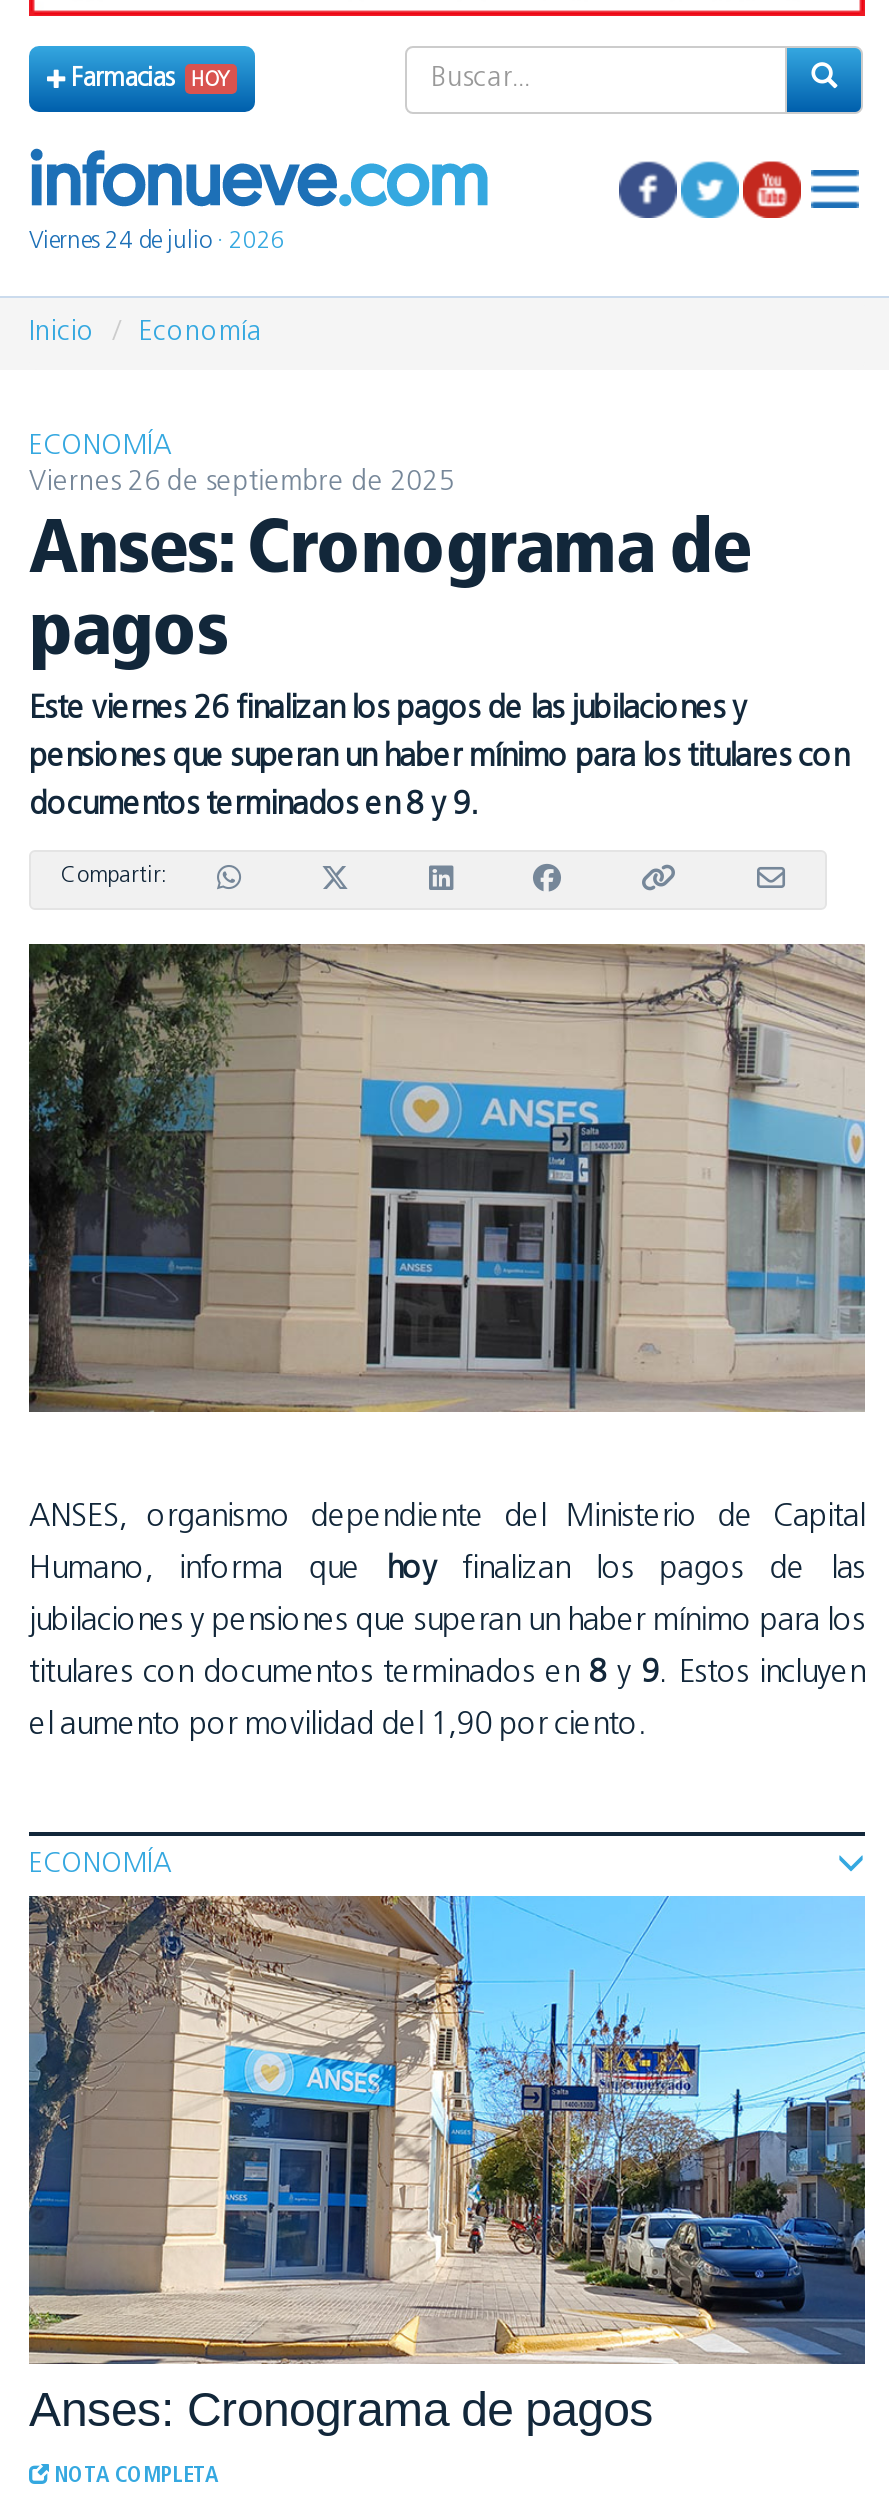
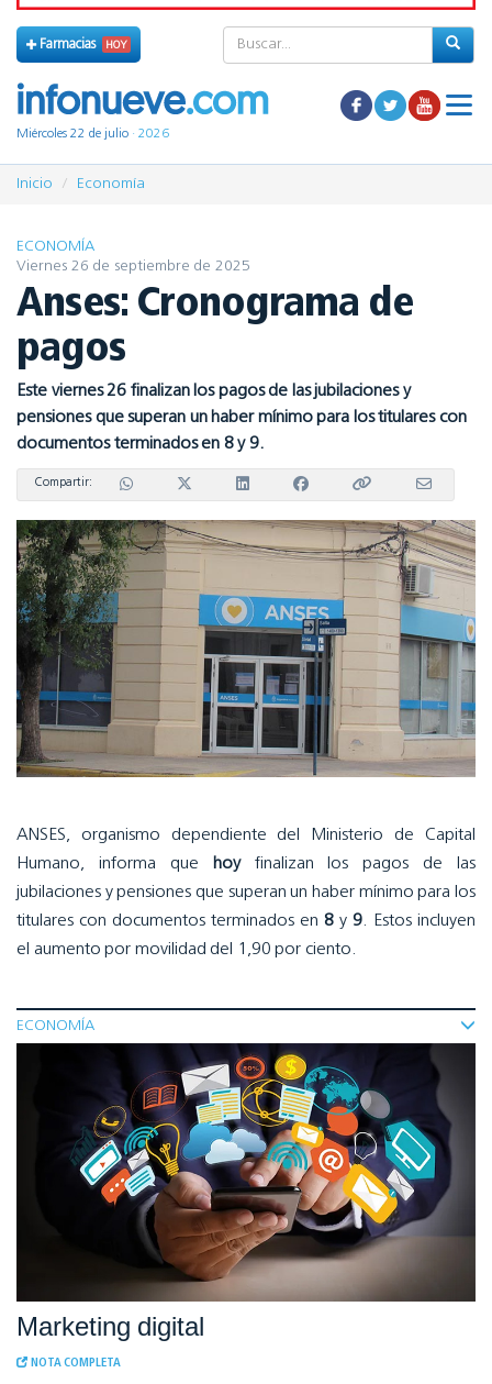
- Viernes 24 de julio · 2026
+ Miércoles 22 de julio · 2026

- [image]
- Anses: Cronograma de pagos
+ [image]
+ Marketing digital
